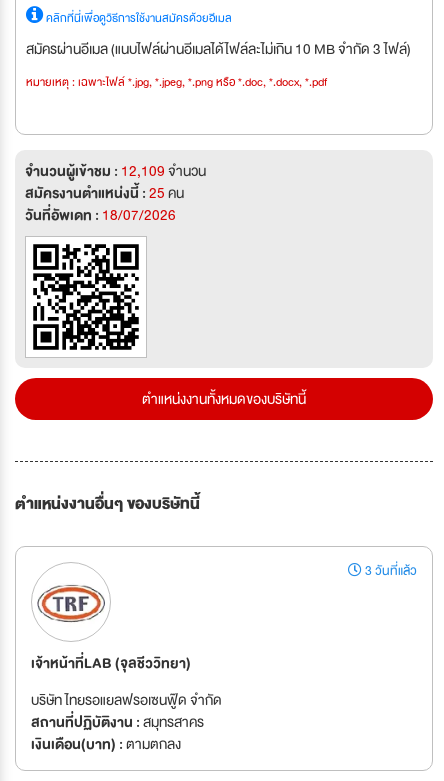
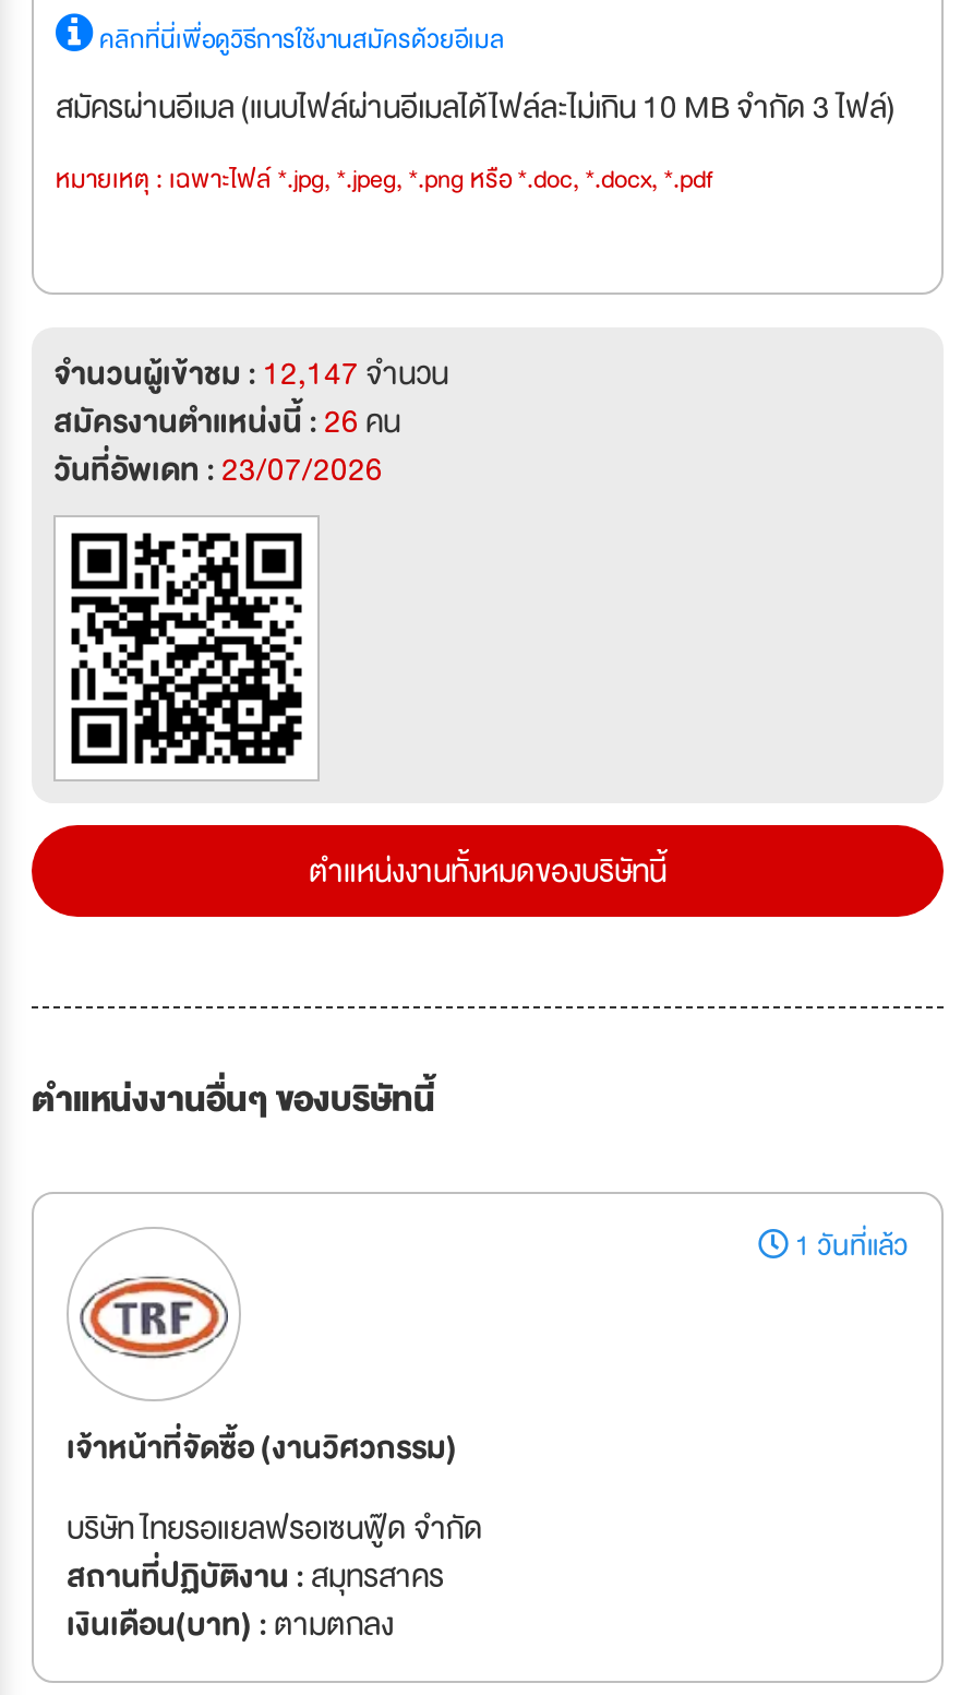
- จำนวนผู้เข้าชม : 12,109จำนวน
+ จำนวนผู้เข้าชม : 12,147จำนวน

- สมัครงานตำแหน่งนี้ : 25คน
+ สมัครงานตำแหน่งนี้ : 26คน

- วันที่อัพเดท : 18/07/2026
+ วันที่อัพเดท : 23/07/2026

- 3 วันที่แล้ว
+ 1 วันที่แล้ว

- เจ้าหน้าที่LAB (จุลชีววิทยา)
+ เจ้าหน้าที่จัดซื้อ (งานวิศวกรรม)
